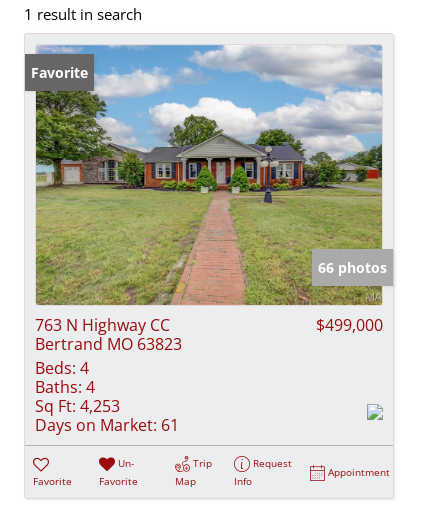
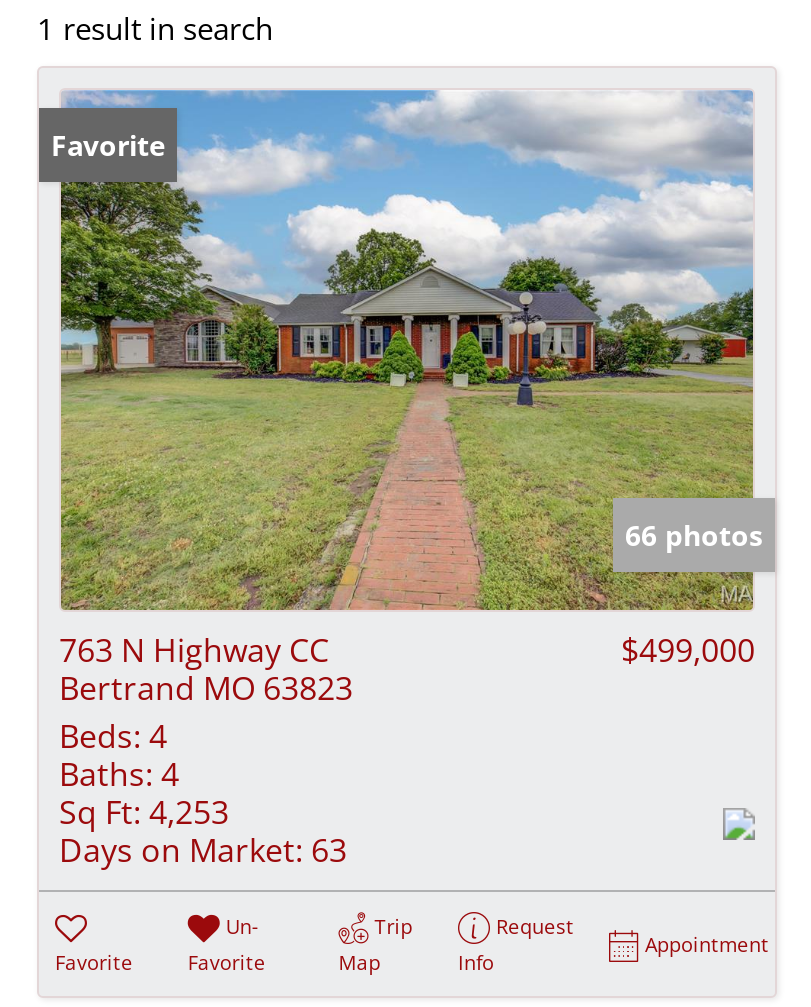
- Days on Market: 61
+ Days on Market: 63
